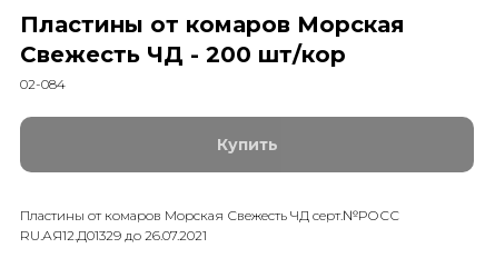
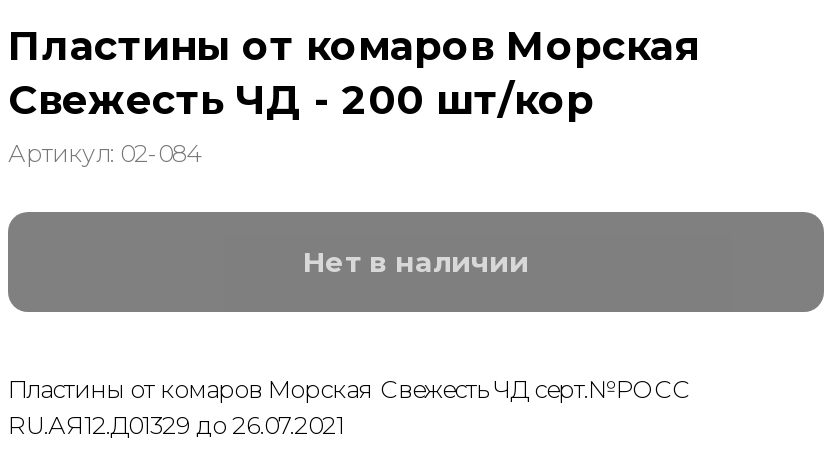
- 02-084
+ Артикул: 02-084

- Купить
+ Нет в наличии
